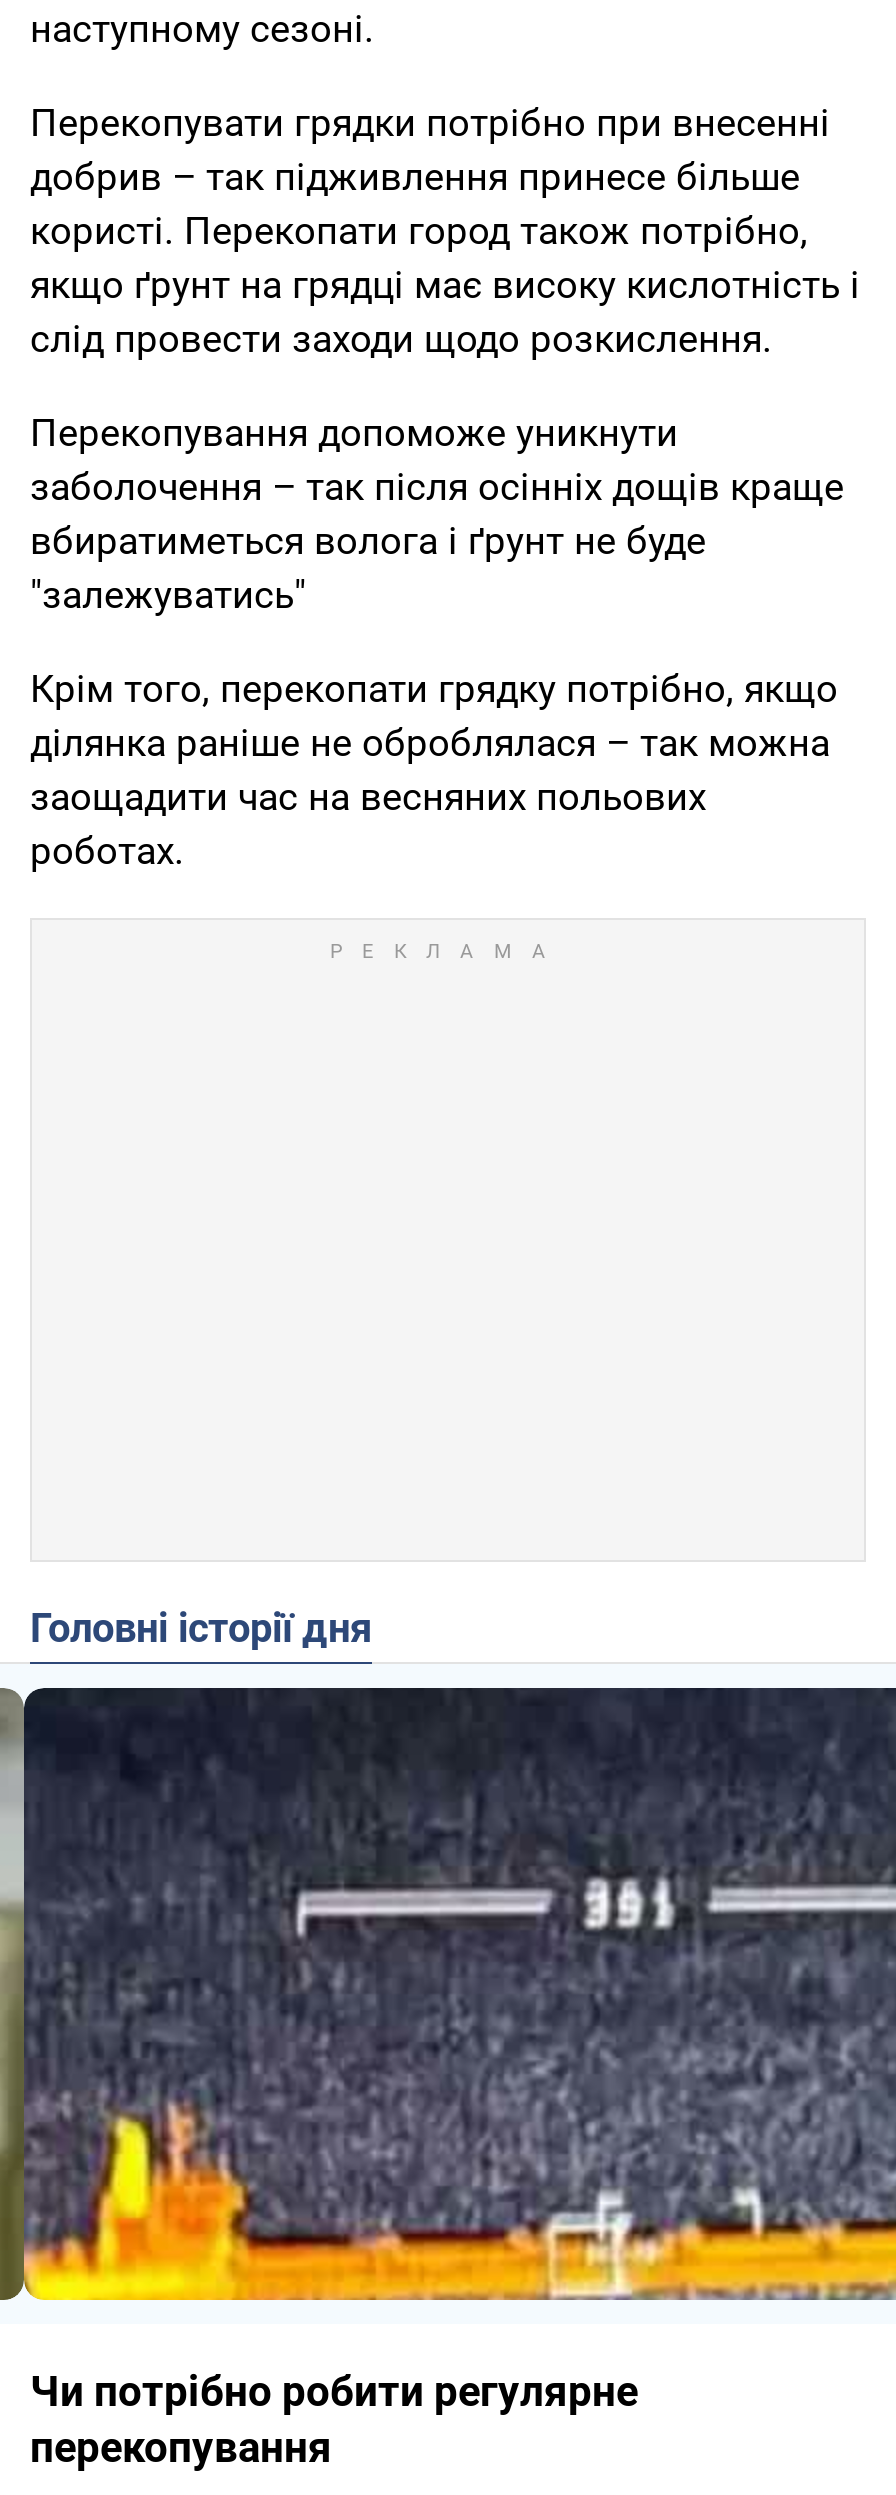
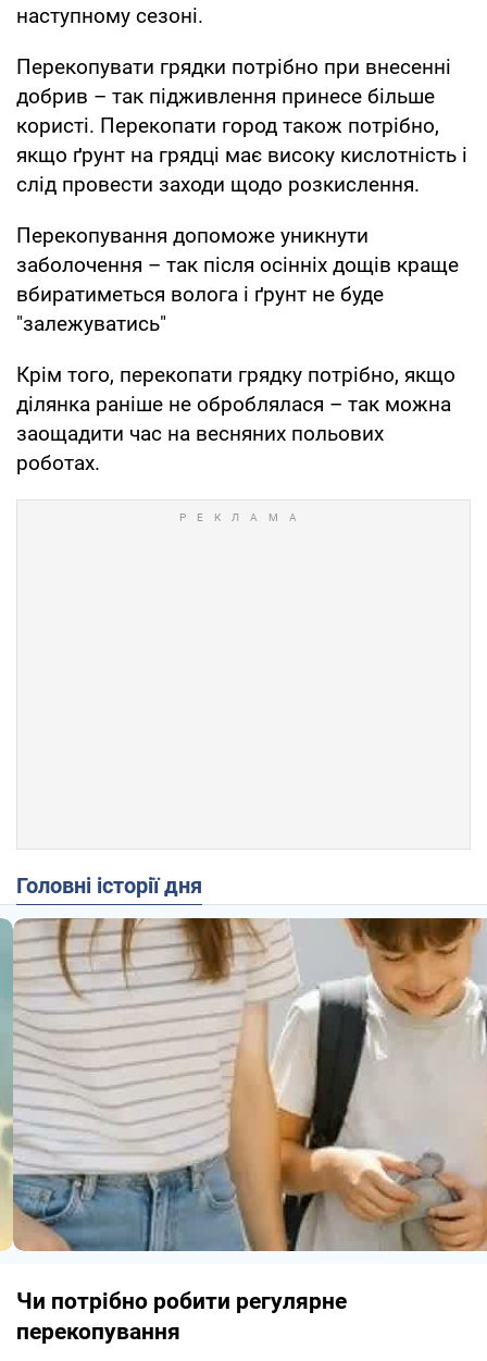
- [image]
+ [image]
